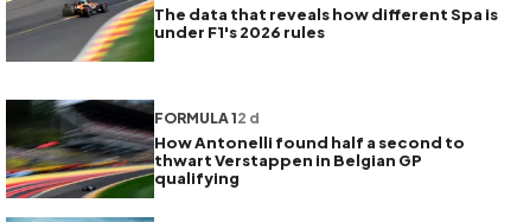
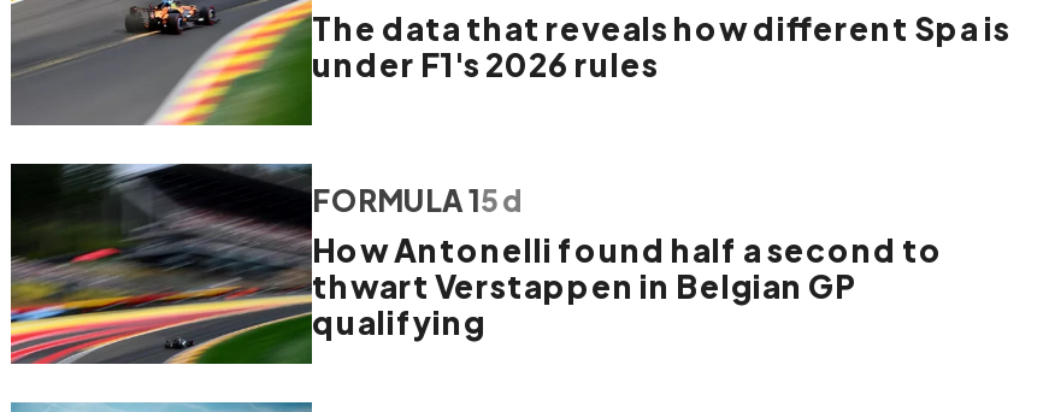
- FORMULA 12 d
+ FORMULA 15 d
